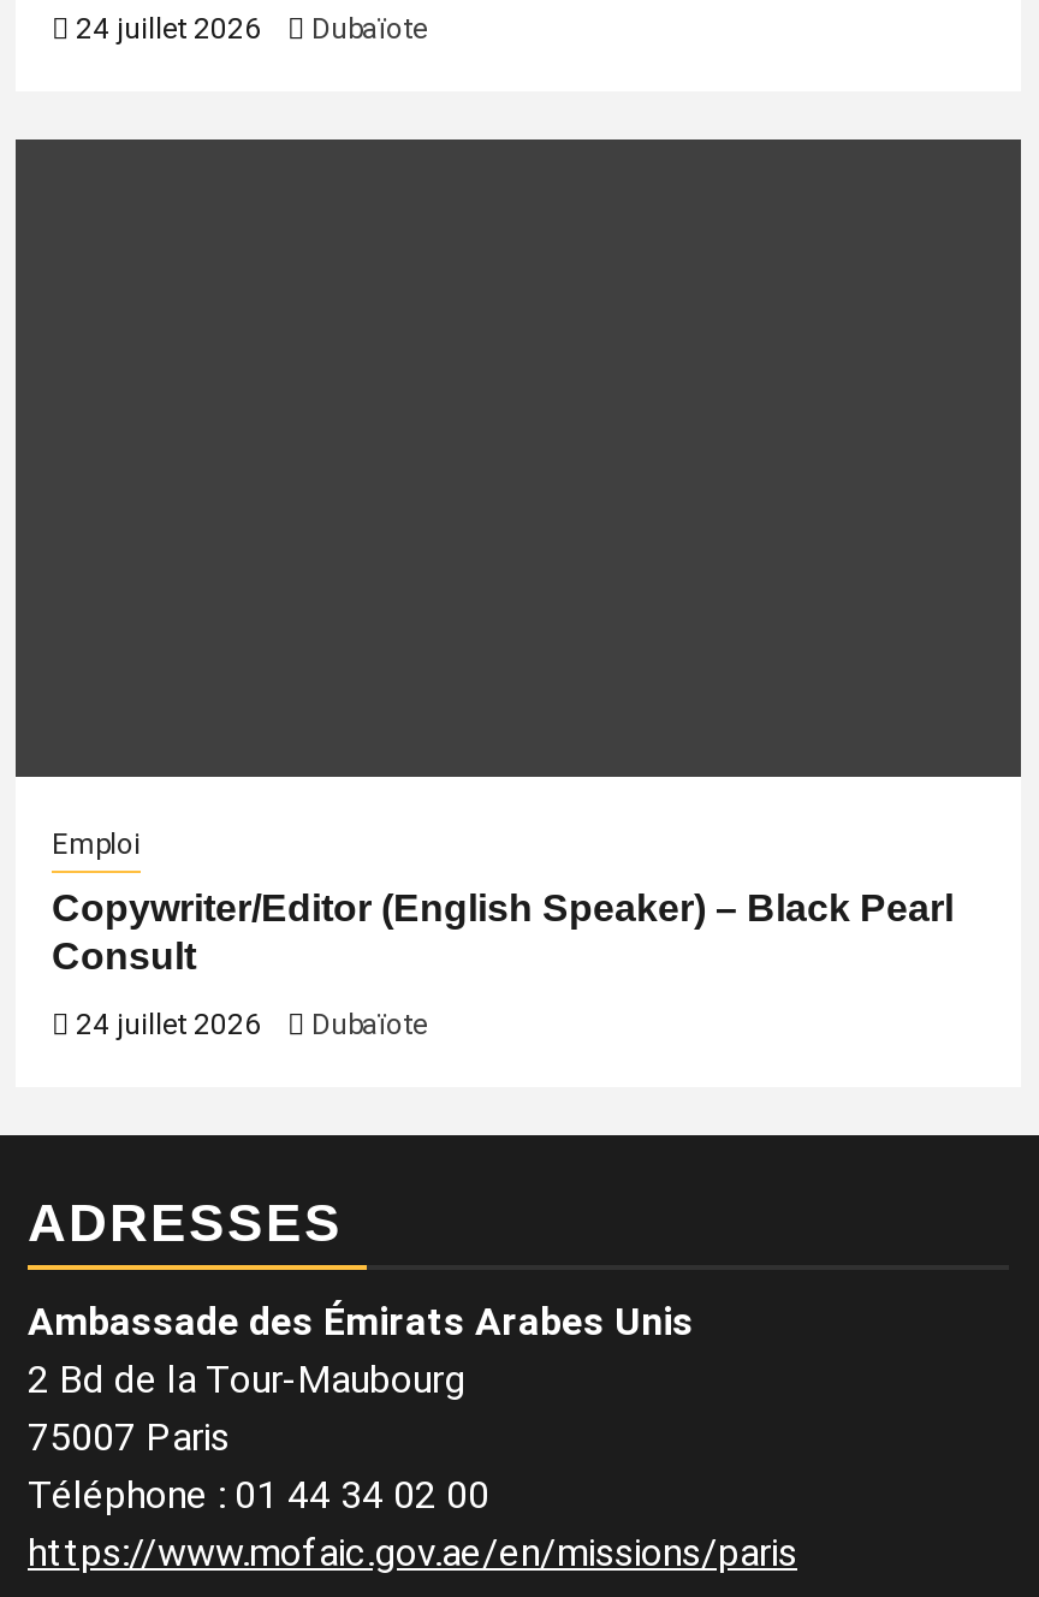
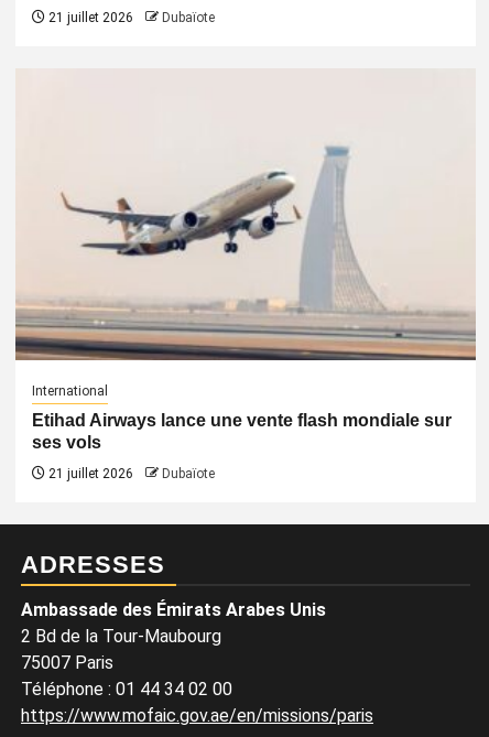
- 24 juillet 2026 Dubaïote
+ 21 juillet 2026 Dubaïote

+ [image]

- Emploi
+ International

- Copywriter/Editor (English Speaker) – Black Pearl
- Consult
+ Etihad Airways lance une vente flash mondiale sur
+ ses vols

- 24 juillet 2026 Dubaïote
+ 21 juillet 2026 Dubaïote
